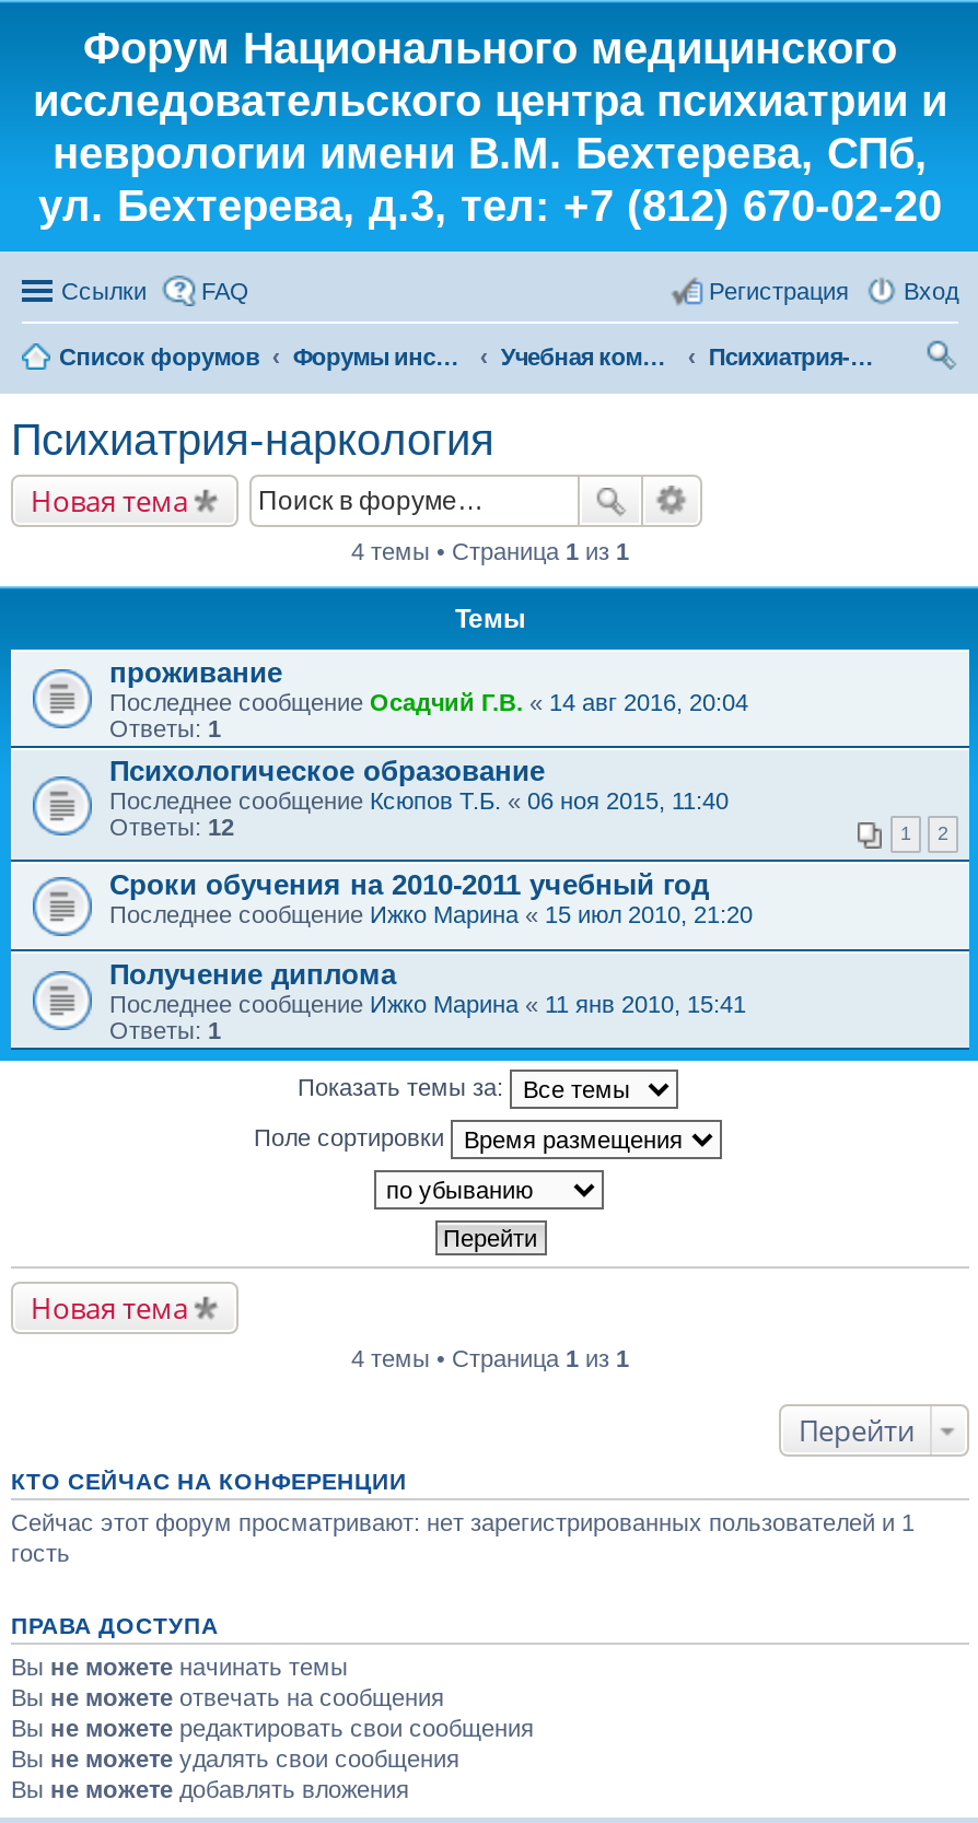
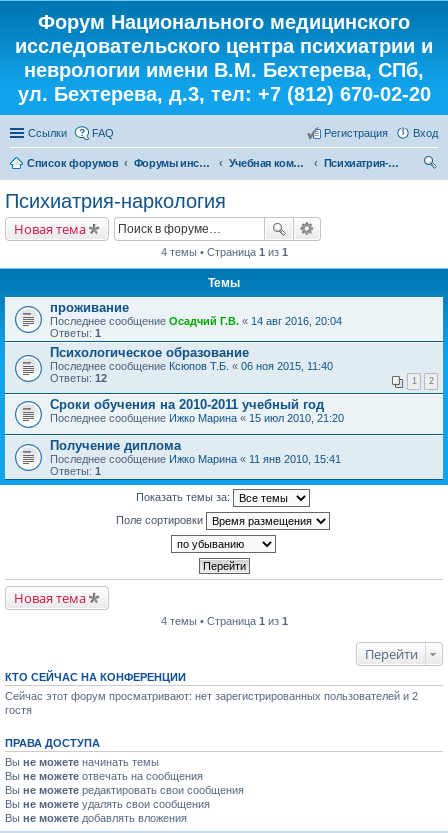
- Сейчас этот форум просматривают: нет зарегистрированных пользователей и 1
- гость
+ Сейчас этот форум просматривают: нет зарегистрированных пользователей и 2
+ гостя
